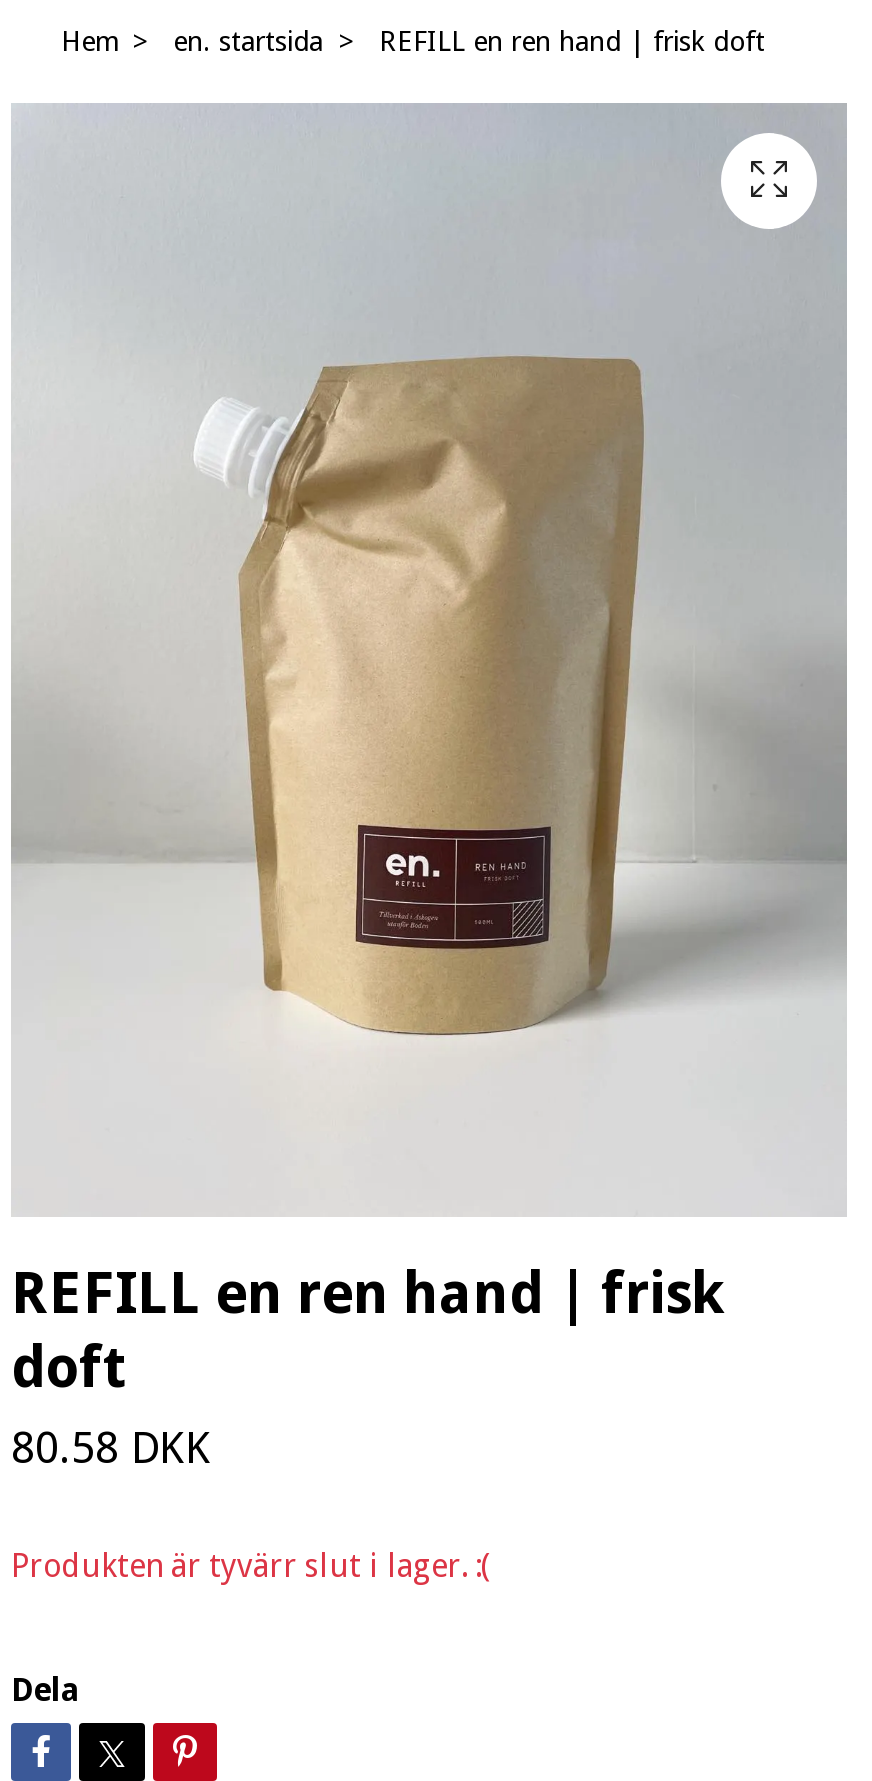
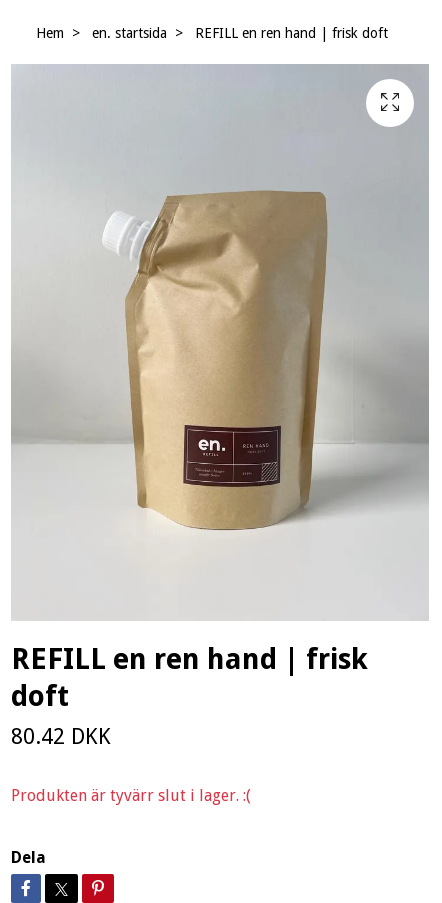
- 80.58 DKK
+ 80.42 DKK
